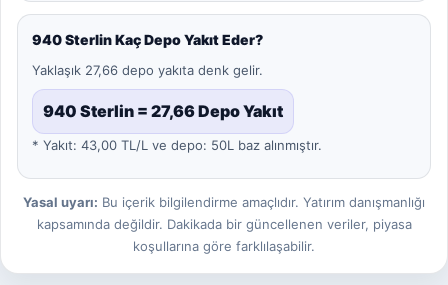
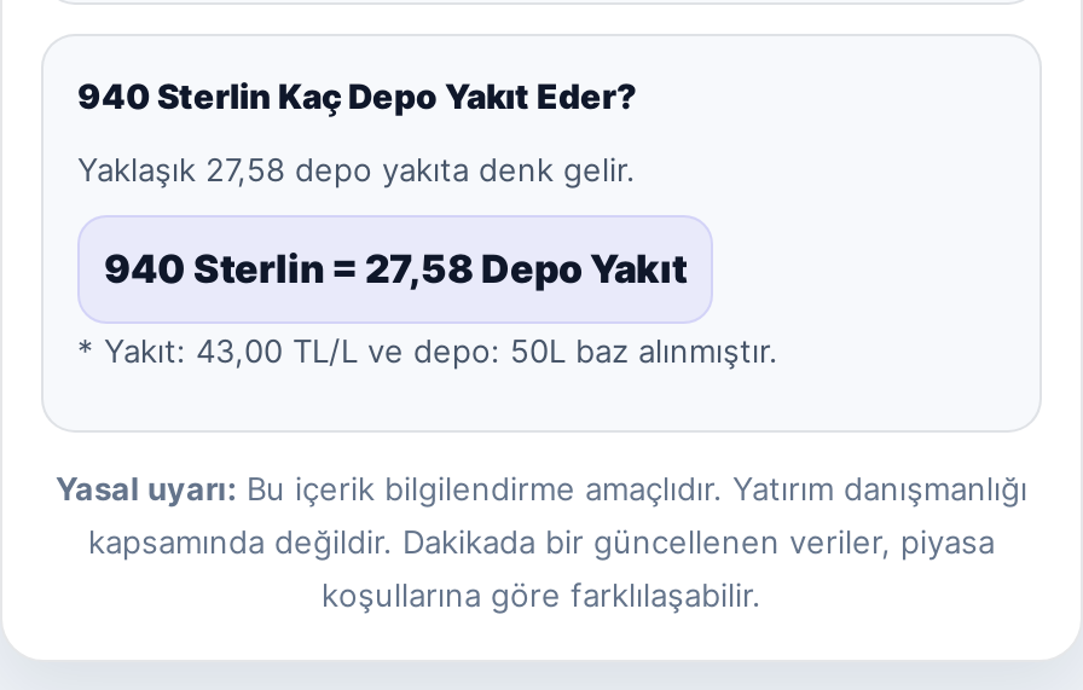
- Yaklaşık 27,66 depo yakıta denk gelir.
+ Yaklaşık 27,58 depo yakıta denk gelir.

- 940 Sterlin = 27,66 Depo Yakıt
+ 940 Sterlin = 27,58 Depo Yakıt
